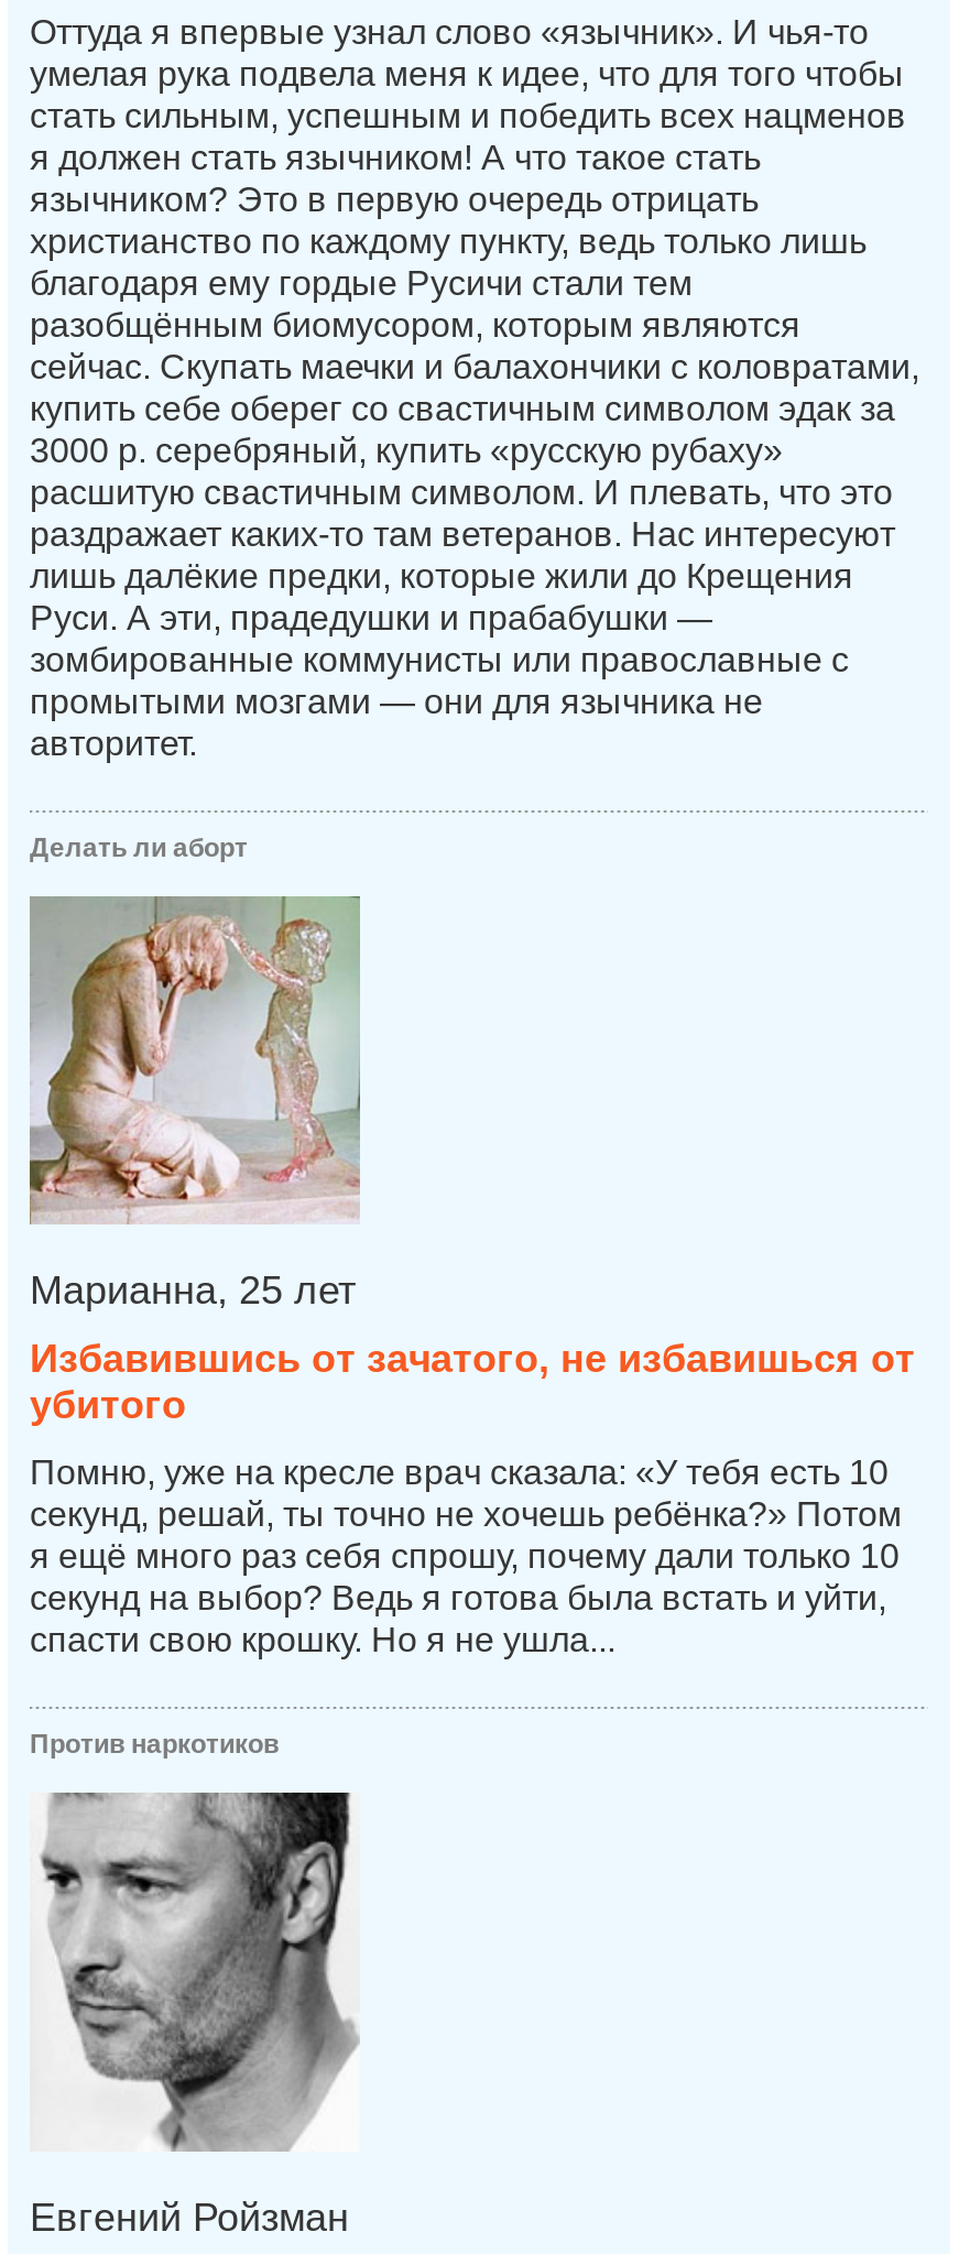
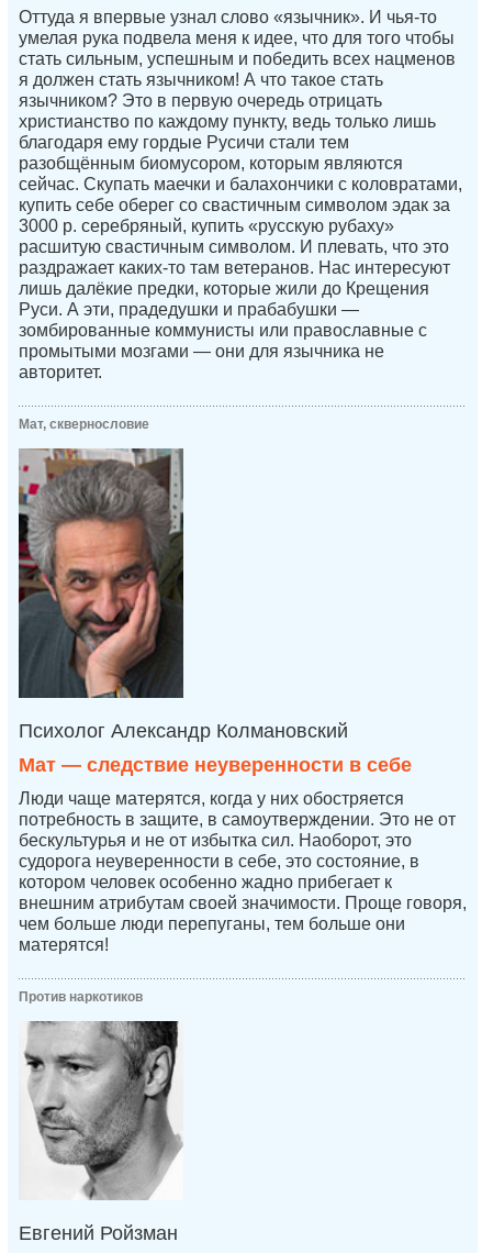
- Делать ли аборт
+ Мат, сквернословие

- [image]
+ [image]

- Марианна, 25 лет
+ Психолог Александр Колмановский

- Избавившись от зачатого, не избавишься от
- убитого
+ Мат — следствие неуверенности в себе

- Помню, уже на кресле врач сказала: «У тебя есть 10
- секунд, решай, ты точно не хочешь ребёнка?» Потом
- я ещё много раз себя спрошу, почему дали только 10
- секунд на выбор? Ведь я готова была встать и уйти,
- спасти свою крошку. Но я не ушла...
+ Люди чаще матерятся, когда у них обостряется
+ потребность в защите, в самоутверждении. Это не от
+ бескультурья и не от избытка сил. Наоборот, это
+ судорога неуверенности в себе, это состояние, в
+ котором человек особенно жадно прибегает к
+ внешним атрибутам своей значимости. Проще говоря,
+ чем больше люди перепуганы, тем больше они
+ матерятся!
